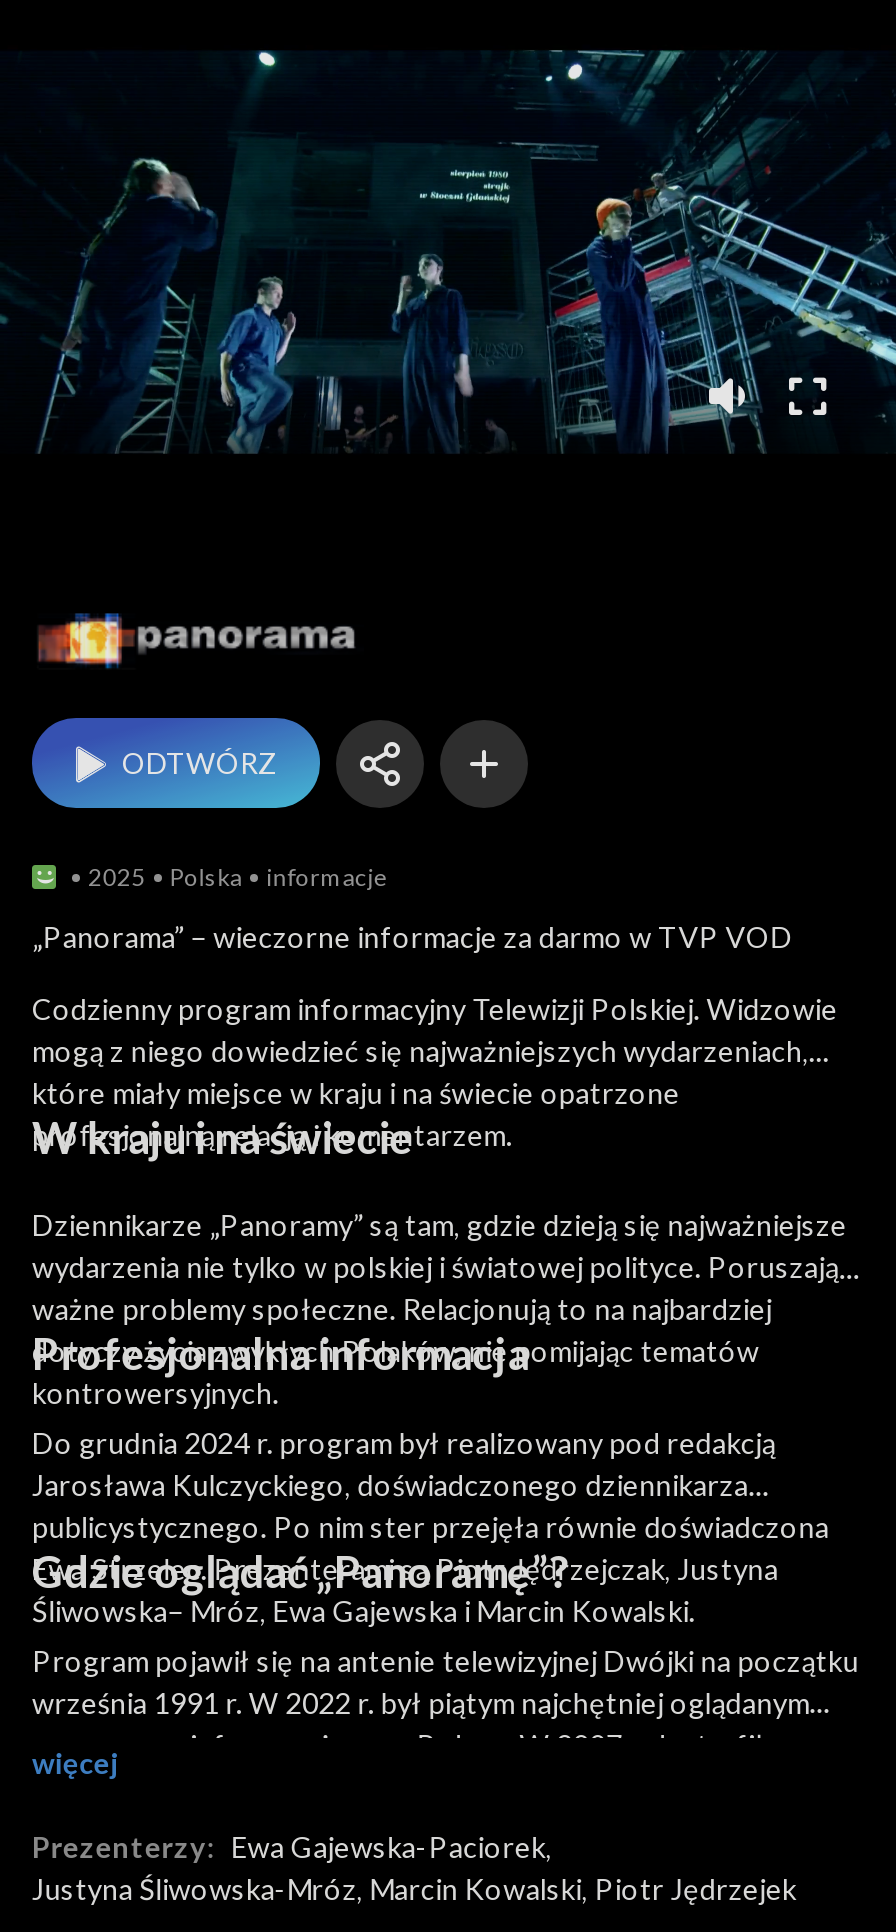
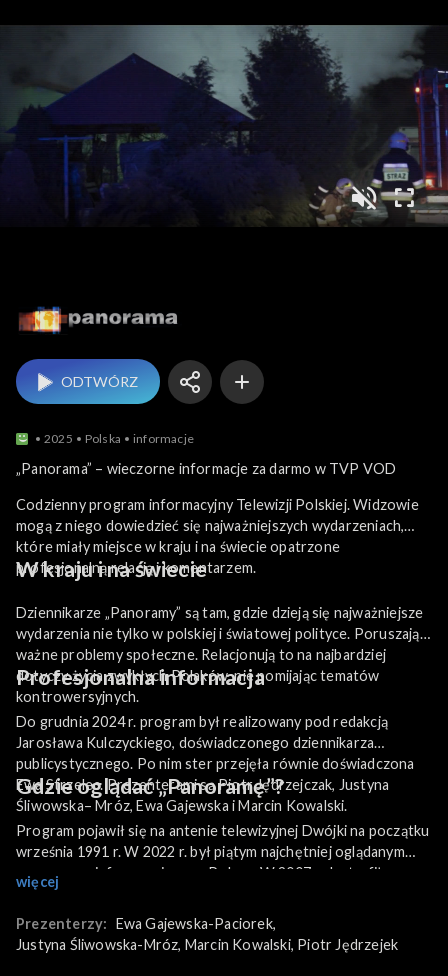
- [image]
+ [image]
